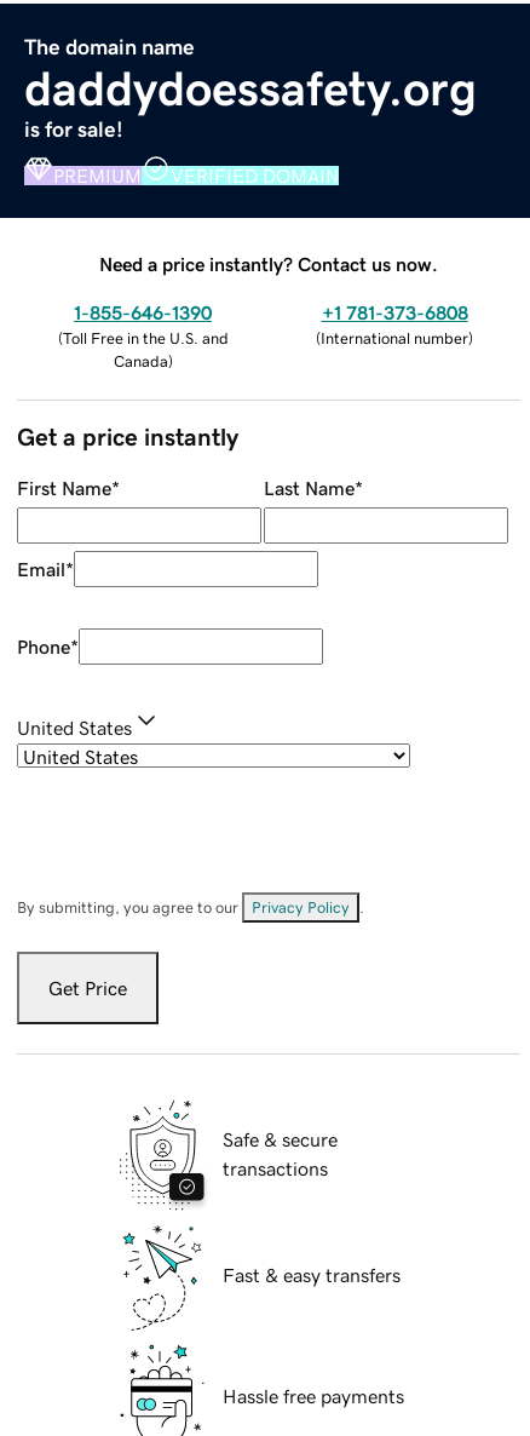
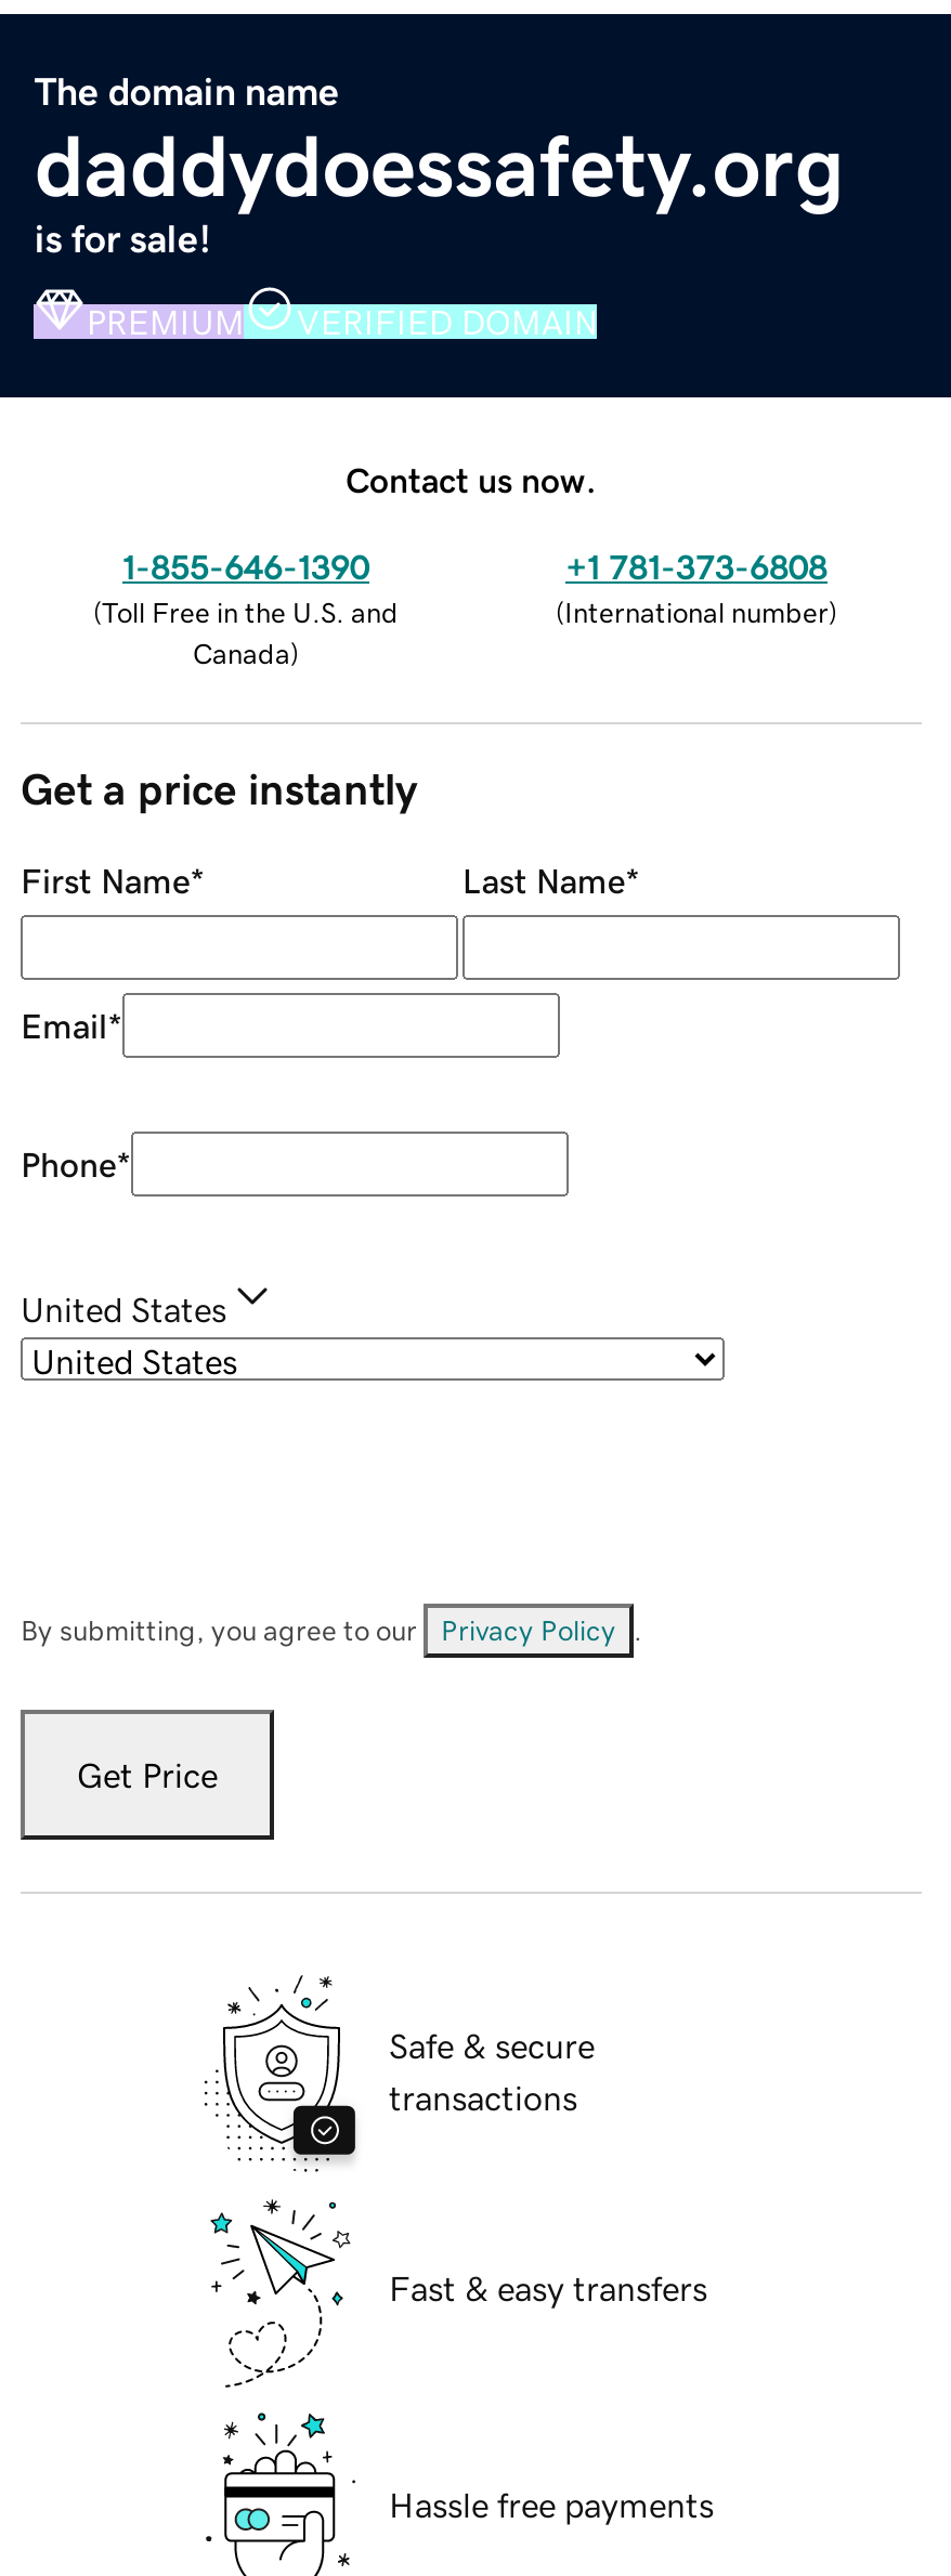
- Need a price instantly? Contact us now.
+ Contact us now.
